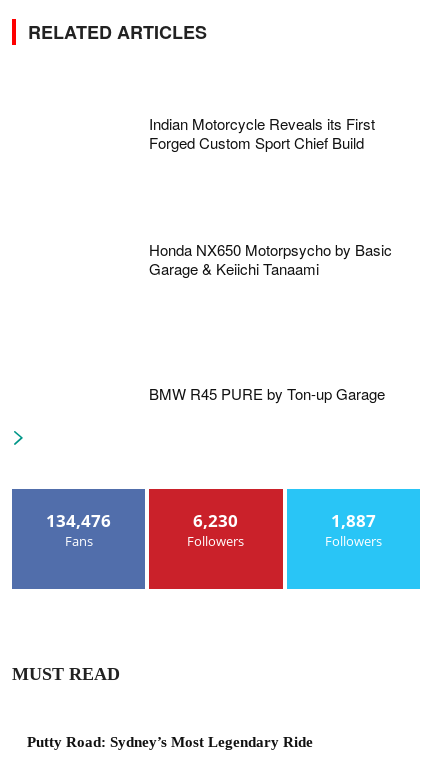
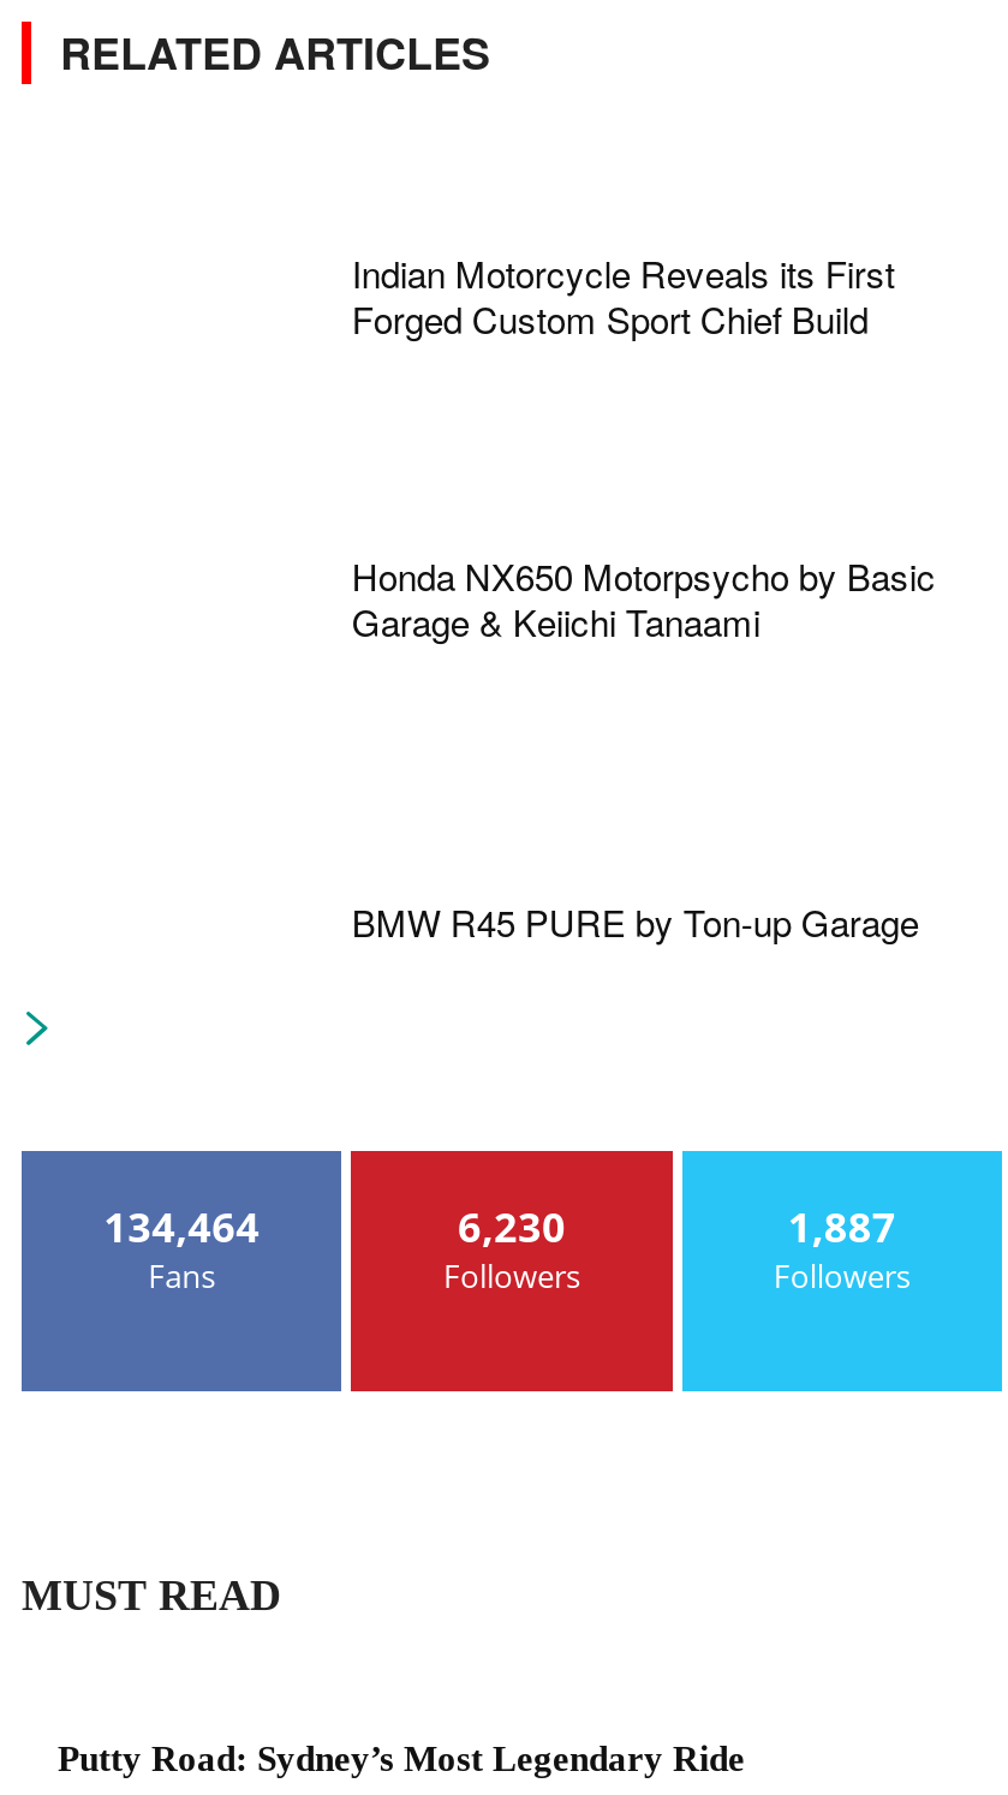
- 134,476
+ 134,464
